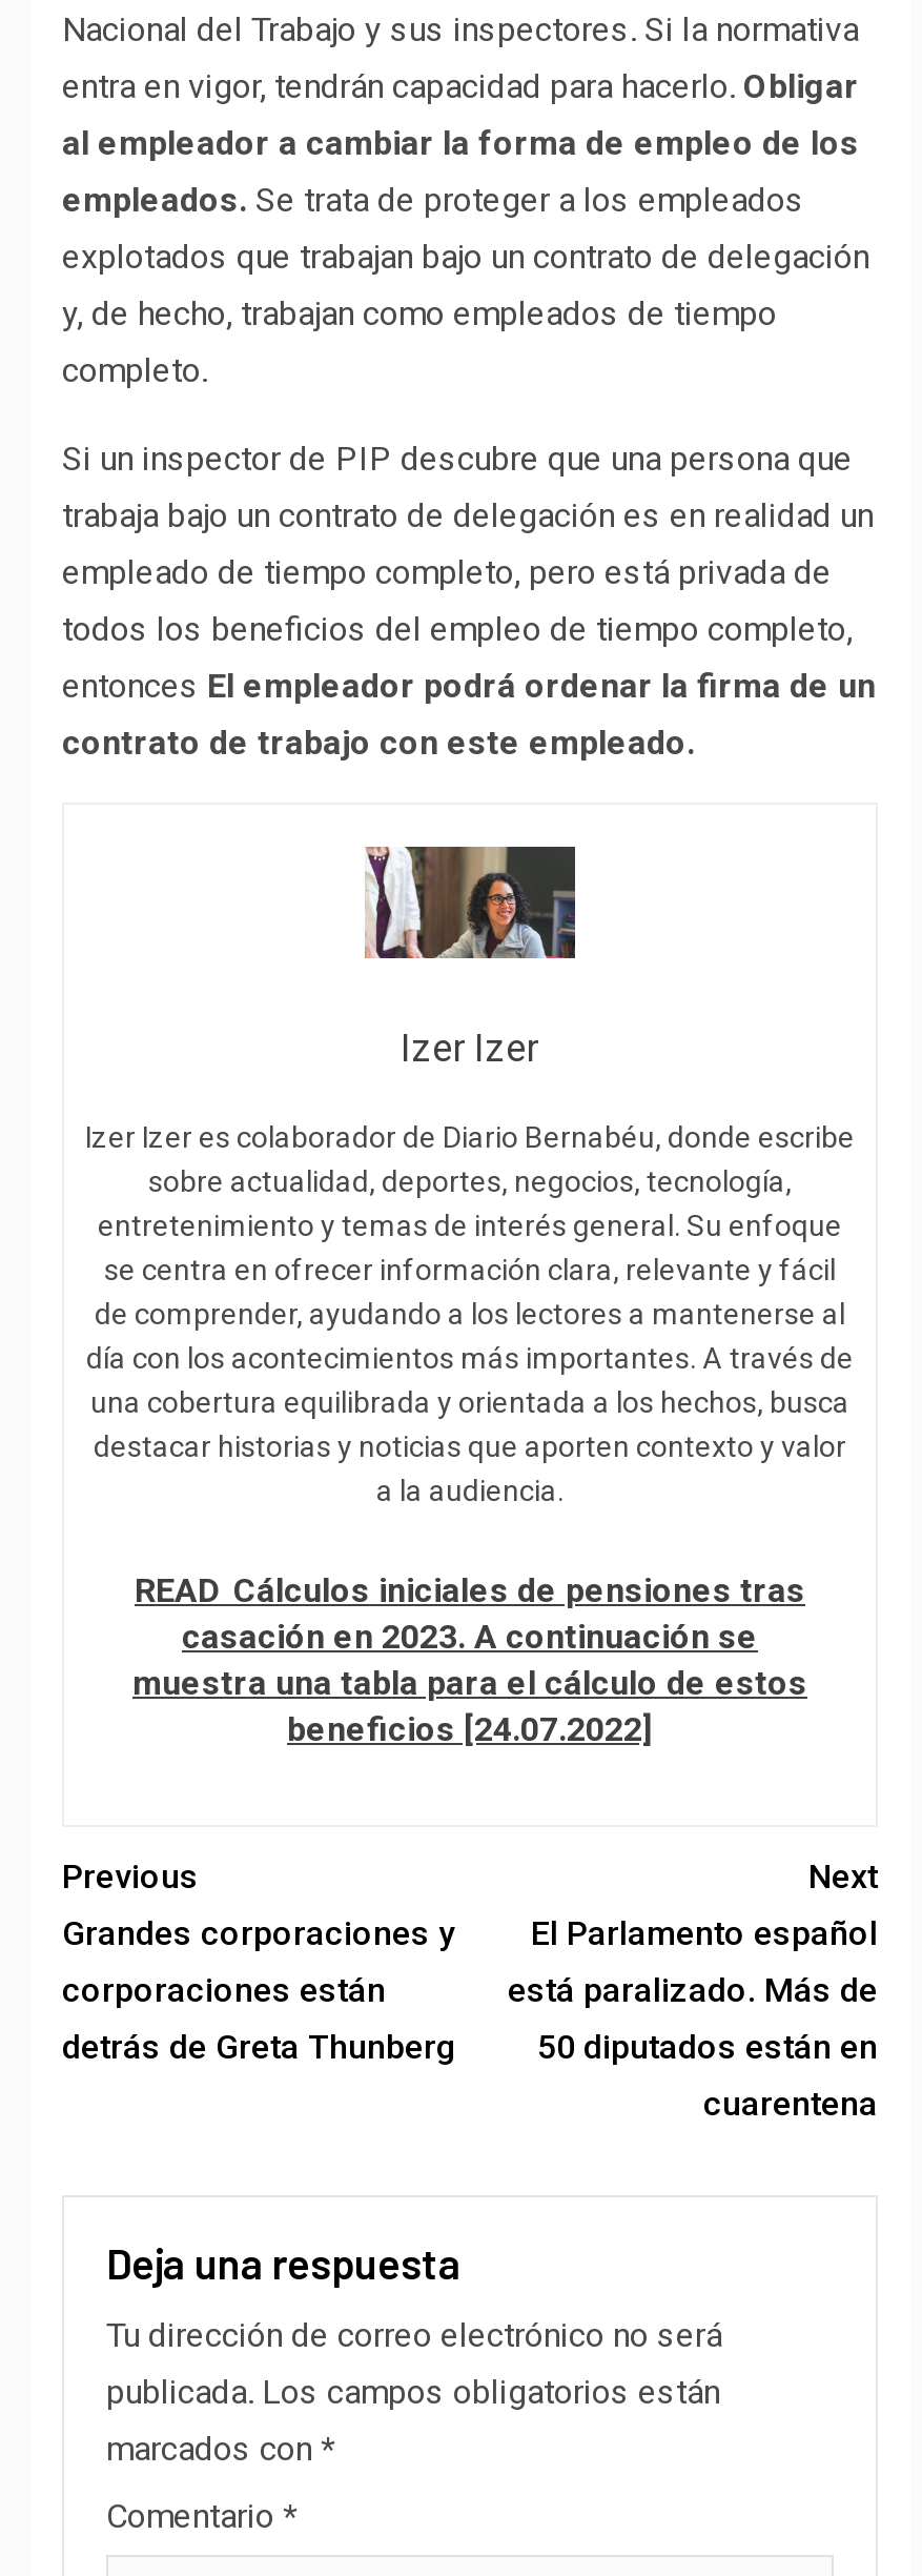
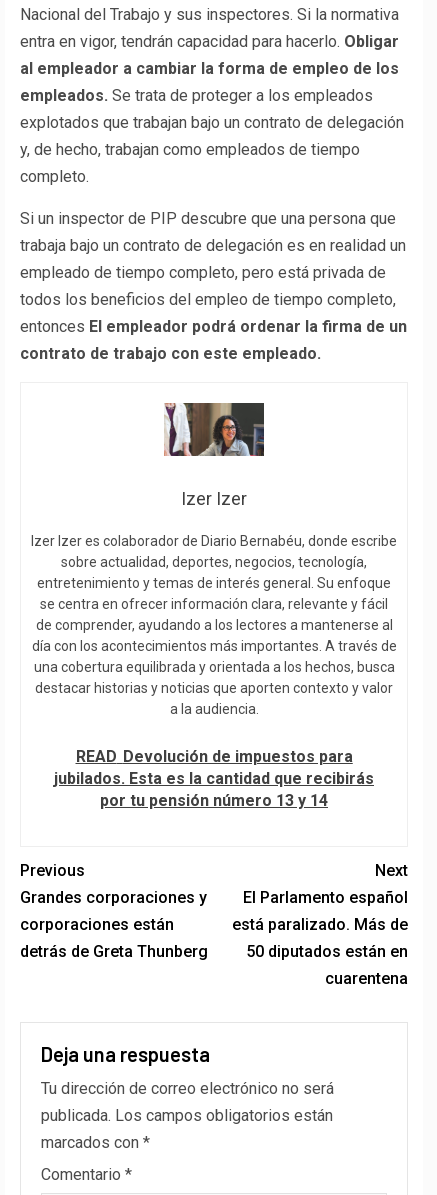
- READ Cálculos iniciales de pensiones tras
- casación en 2023. A continuación se
- muestra una tabla para el cálculo de estos
- beneficios [24.07.2022]
+ READ Devolución de impuestos para
+ jubilados. Esta es la cantidad que recibirás
+ por tu pensión número 13 y 14
